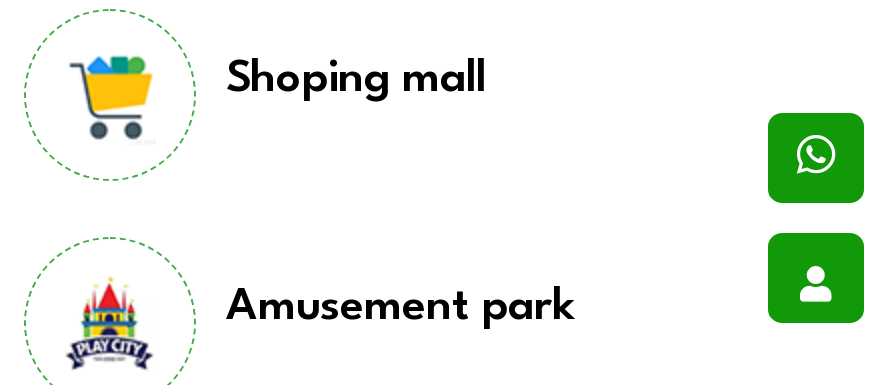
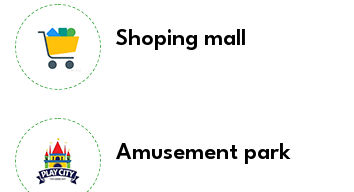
- [image]

- [image]
